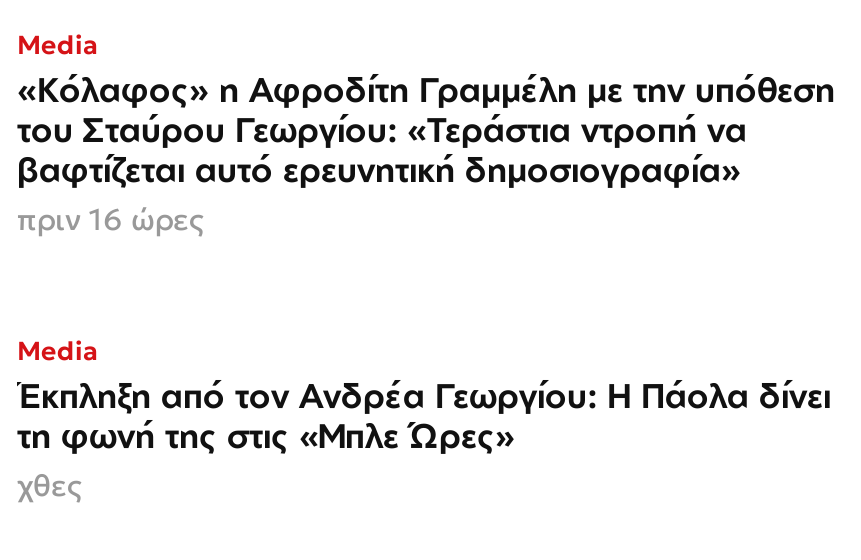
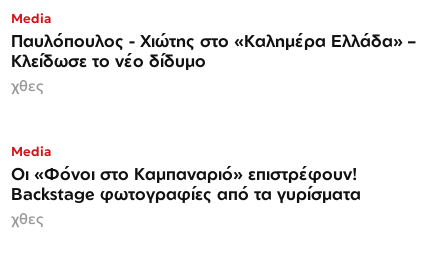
- «Κόλαφος» η Αφροδίτη Γραμμέλη με την υπόθεση
- του Σταύρου Γεωργίου: «Τεράστια ντροπή να
- βαφτίζεται αυτό ερευνητική δημοσιογραφία»
- πριν 16 ώρες
+ Παυλόπουλος - Χιώτης στο «Καλημέρα Ελλάδα» –
+ Κλείδωσε το νέο δίδυμο
+ χθες

- Έκπληξη από τον Ανδρέα Γεωργίου: Η Πάολα δίνει
- τη φωνή της στις «Μπλε Ώρες»
+ Οι «Φόνοι στο Καμπαναριό» επιστρέφουν!
+ Backstage φωτογραφίες από τα γυρίσματα
